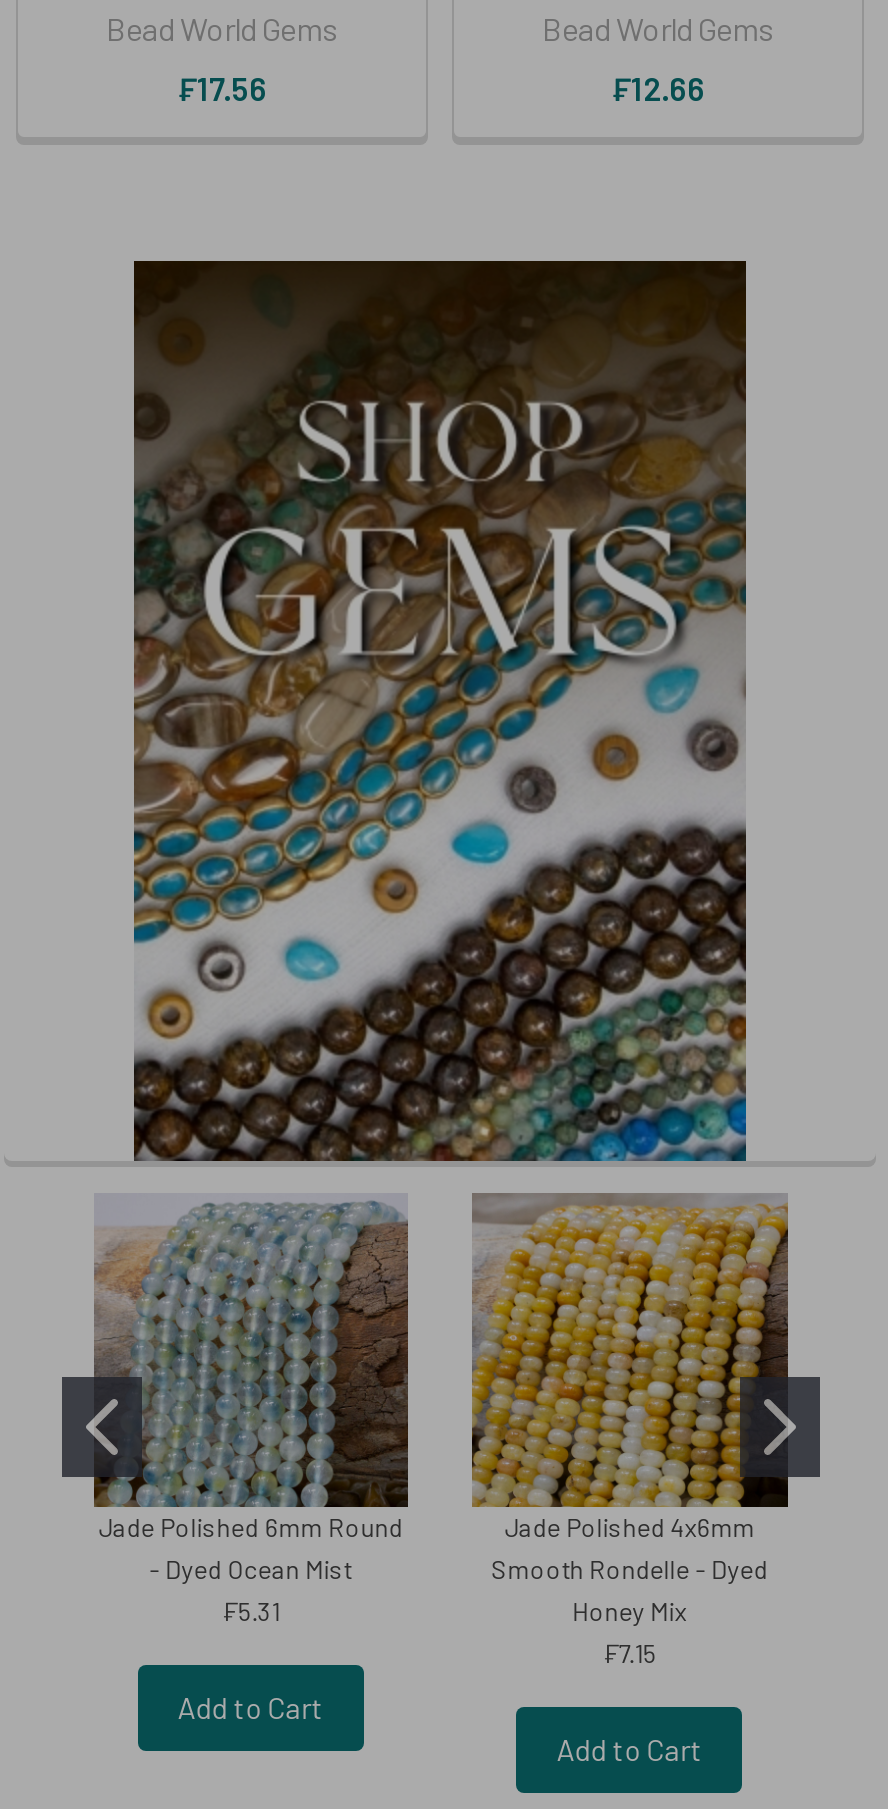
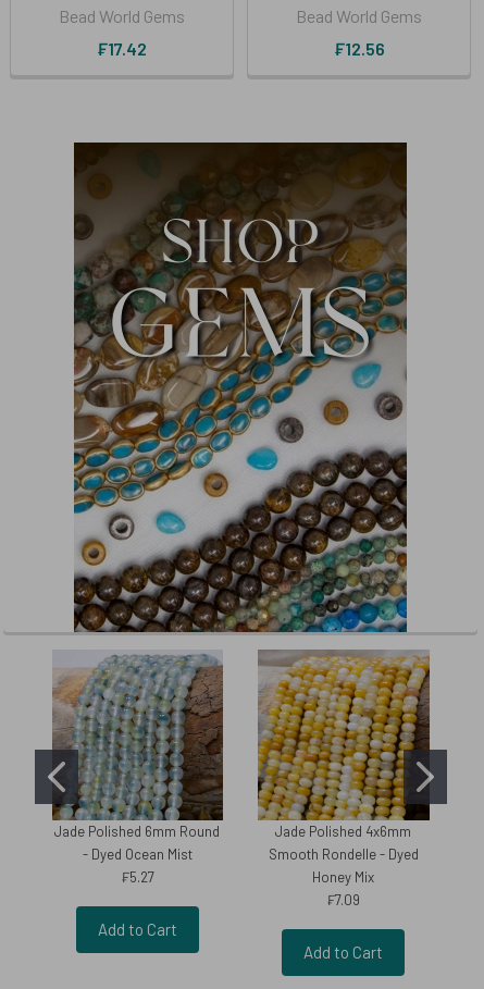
- ₣17.56
+ ₣17.42

- ₣12.66
+ ₣12.56

- ₣5.31
+ ₣5.27

- ₣7.15
+ ₣7.09
